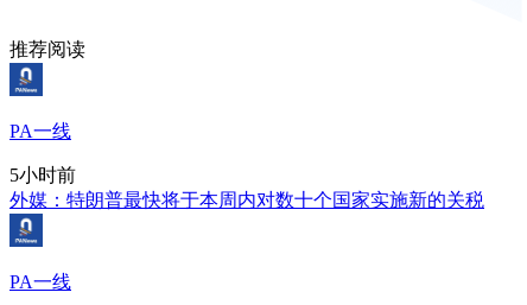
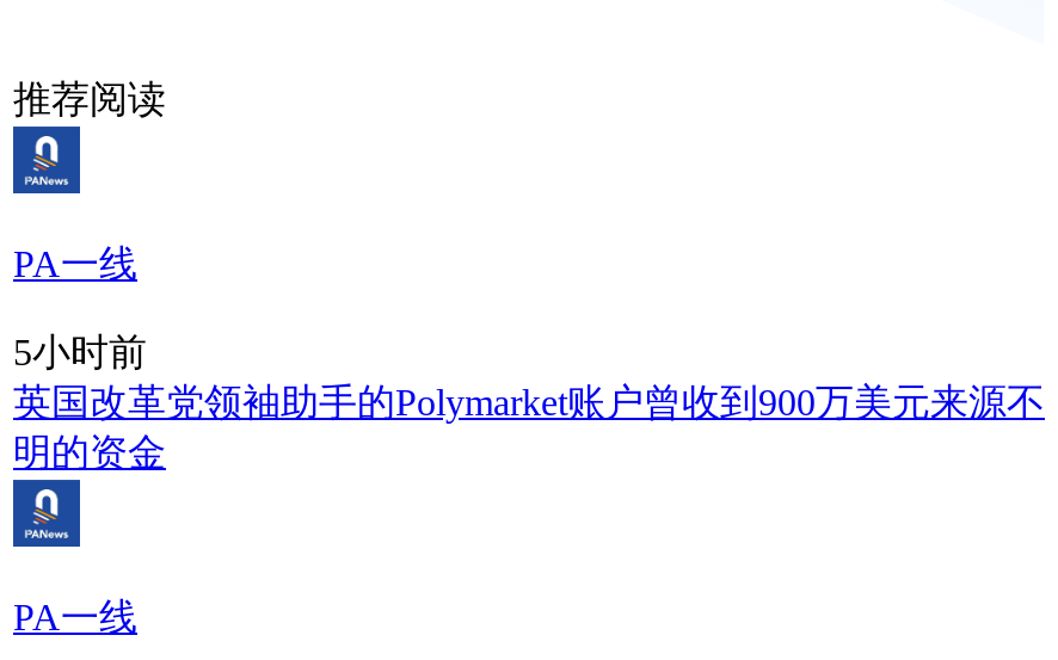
- 外媒：特朗普最快将于本周内对数十个国家实施新的关税
+ 英国改革党领袖助手的Polymarket账户曾收到900万美元来源不
+ 明的资金
